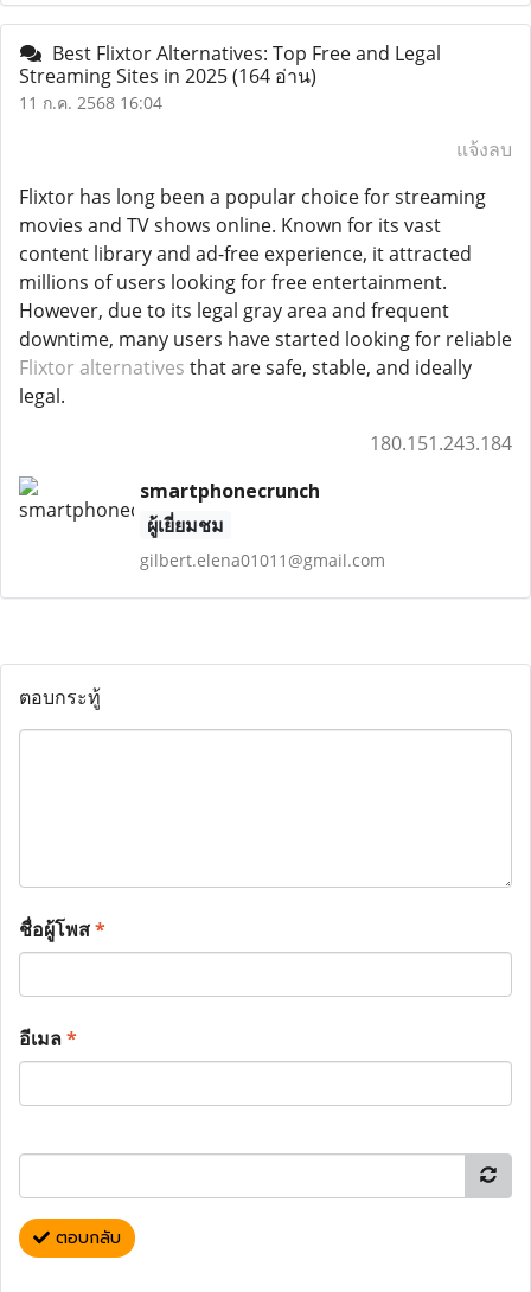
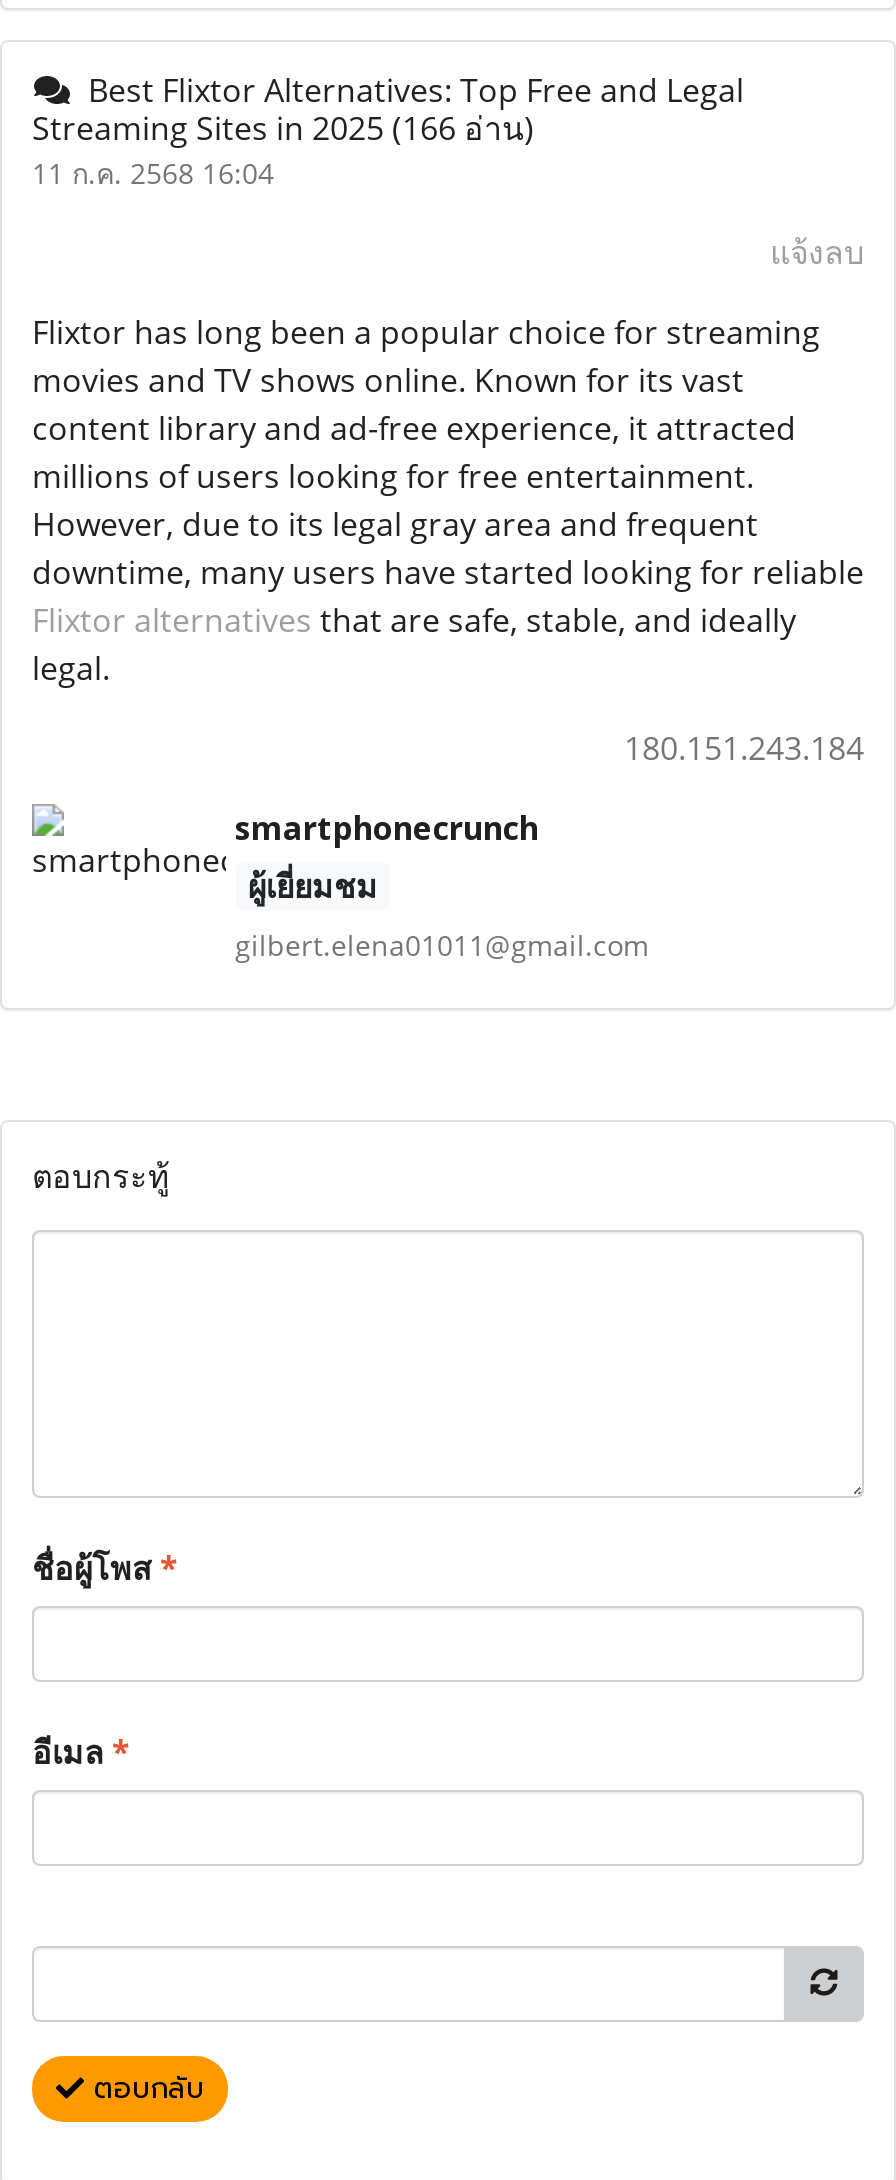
- Streaming Sites in 2025 (164 อ่าน)
+ Streaming Sites in 2025 (166 อ่าน)
